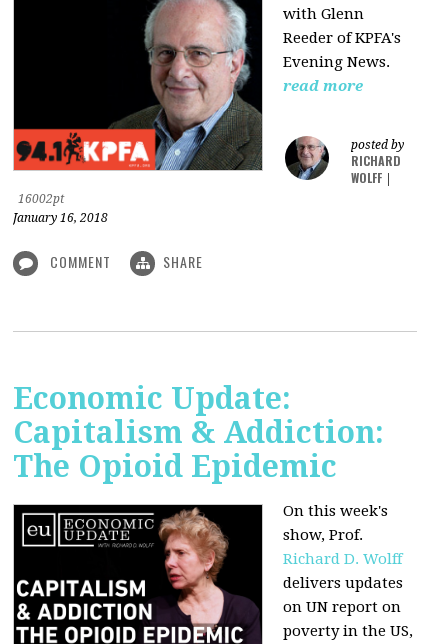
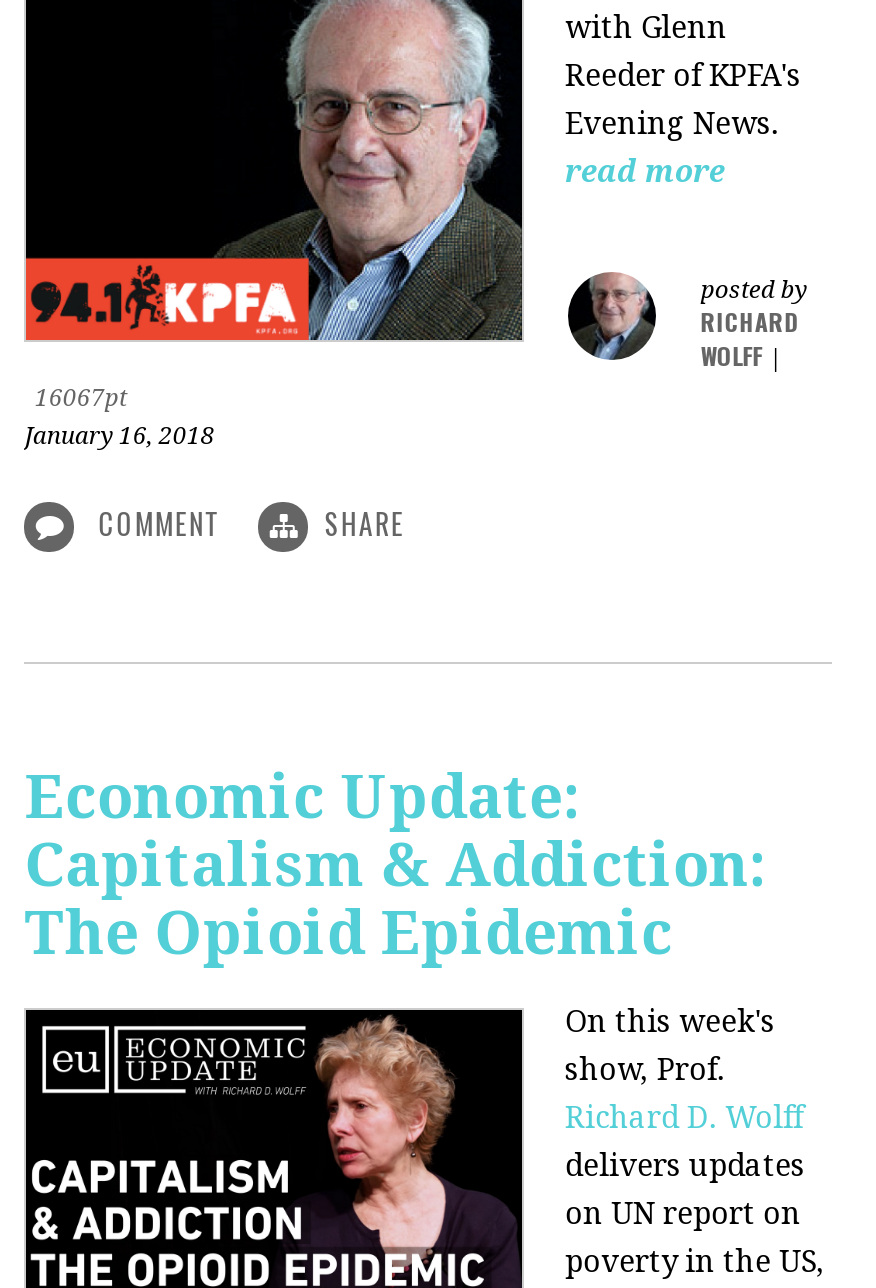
- 16002pt
+ 16067pt
